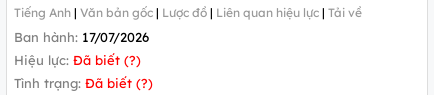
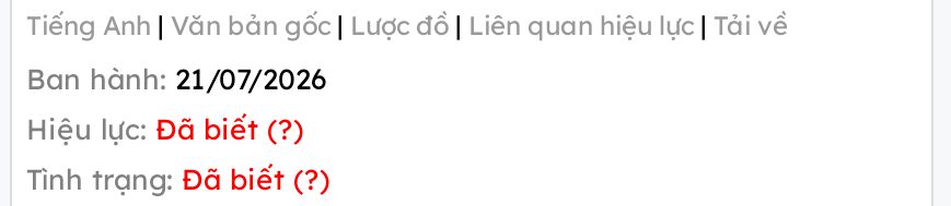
- Ban hành: 17/07/2026
+ Ban hành: 21/07/2026
